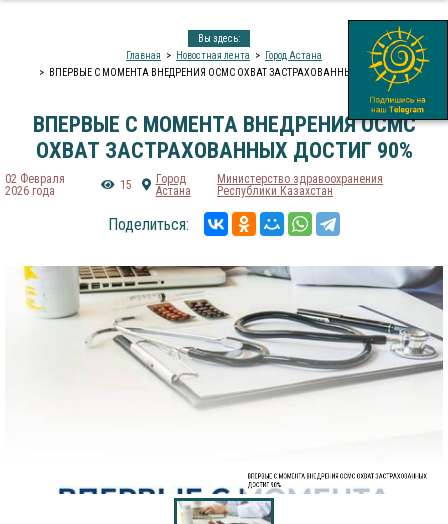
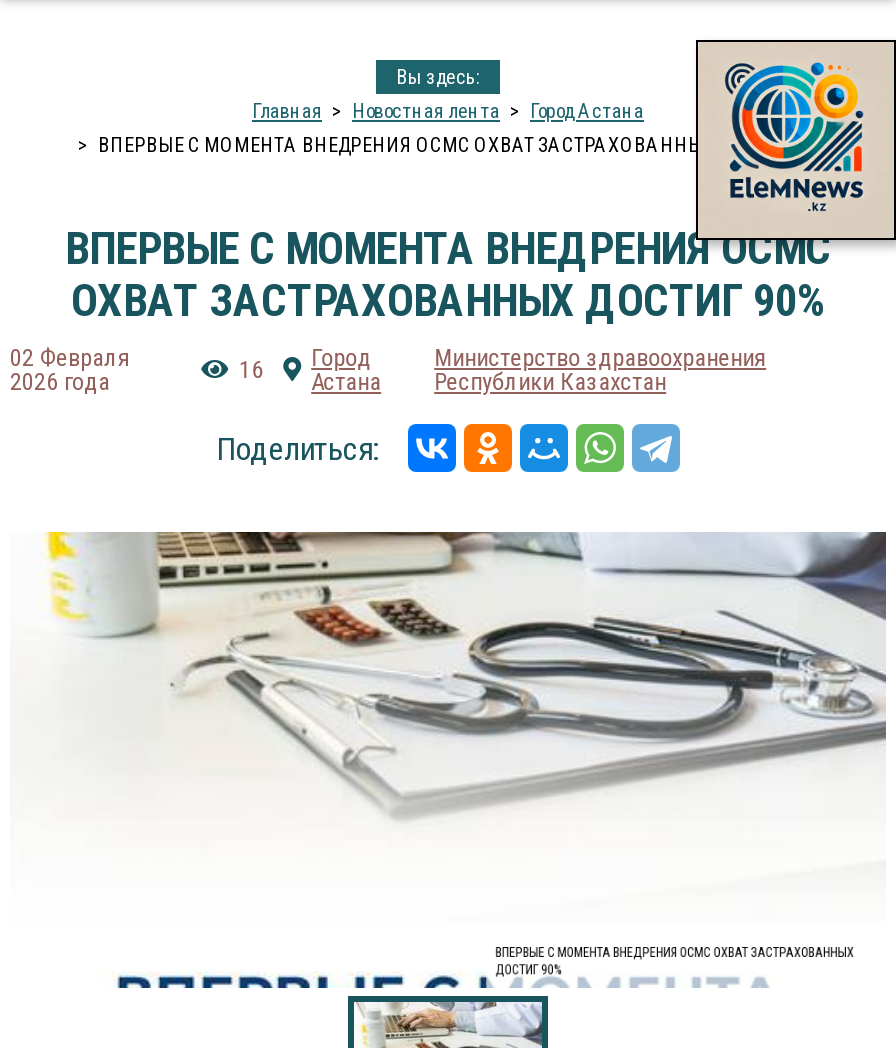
- [image]
+ [image]

- 15 Город Астана Республики Казахстан
+ 16 Город Астана Республики Казахстан
